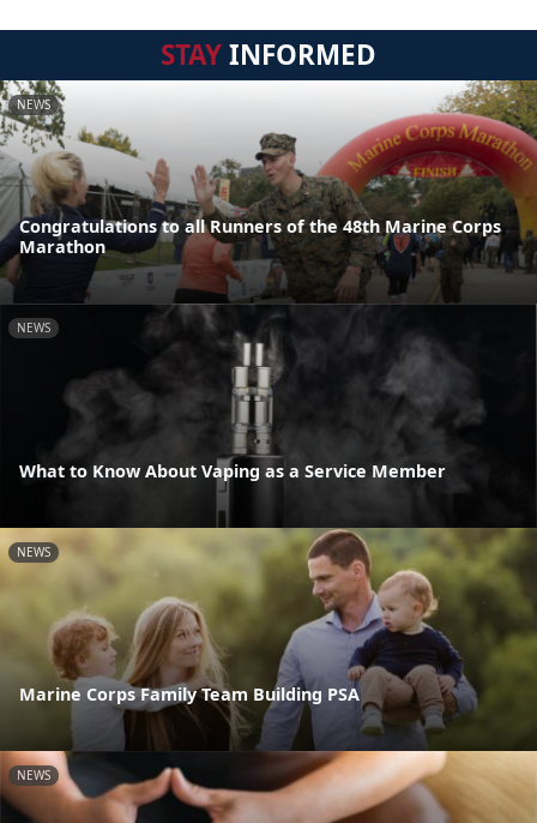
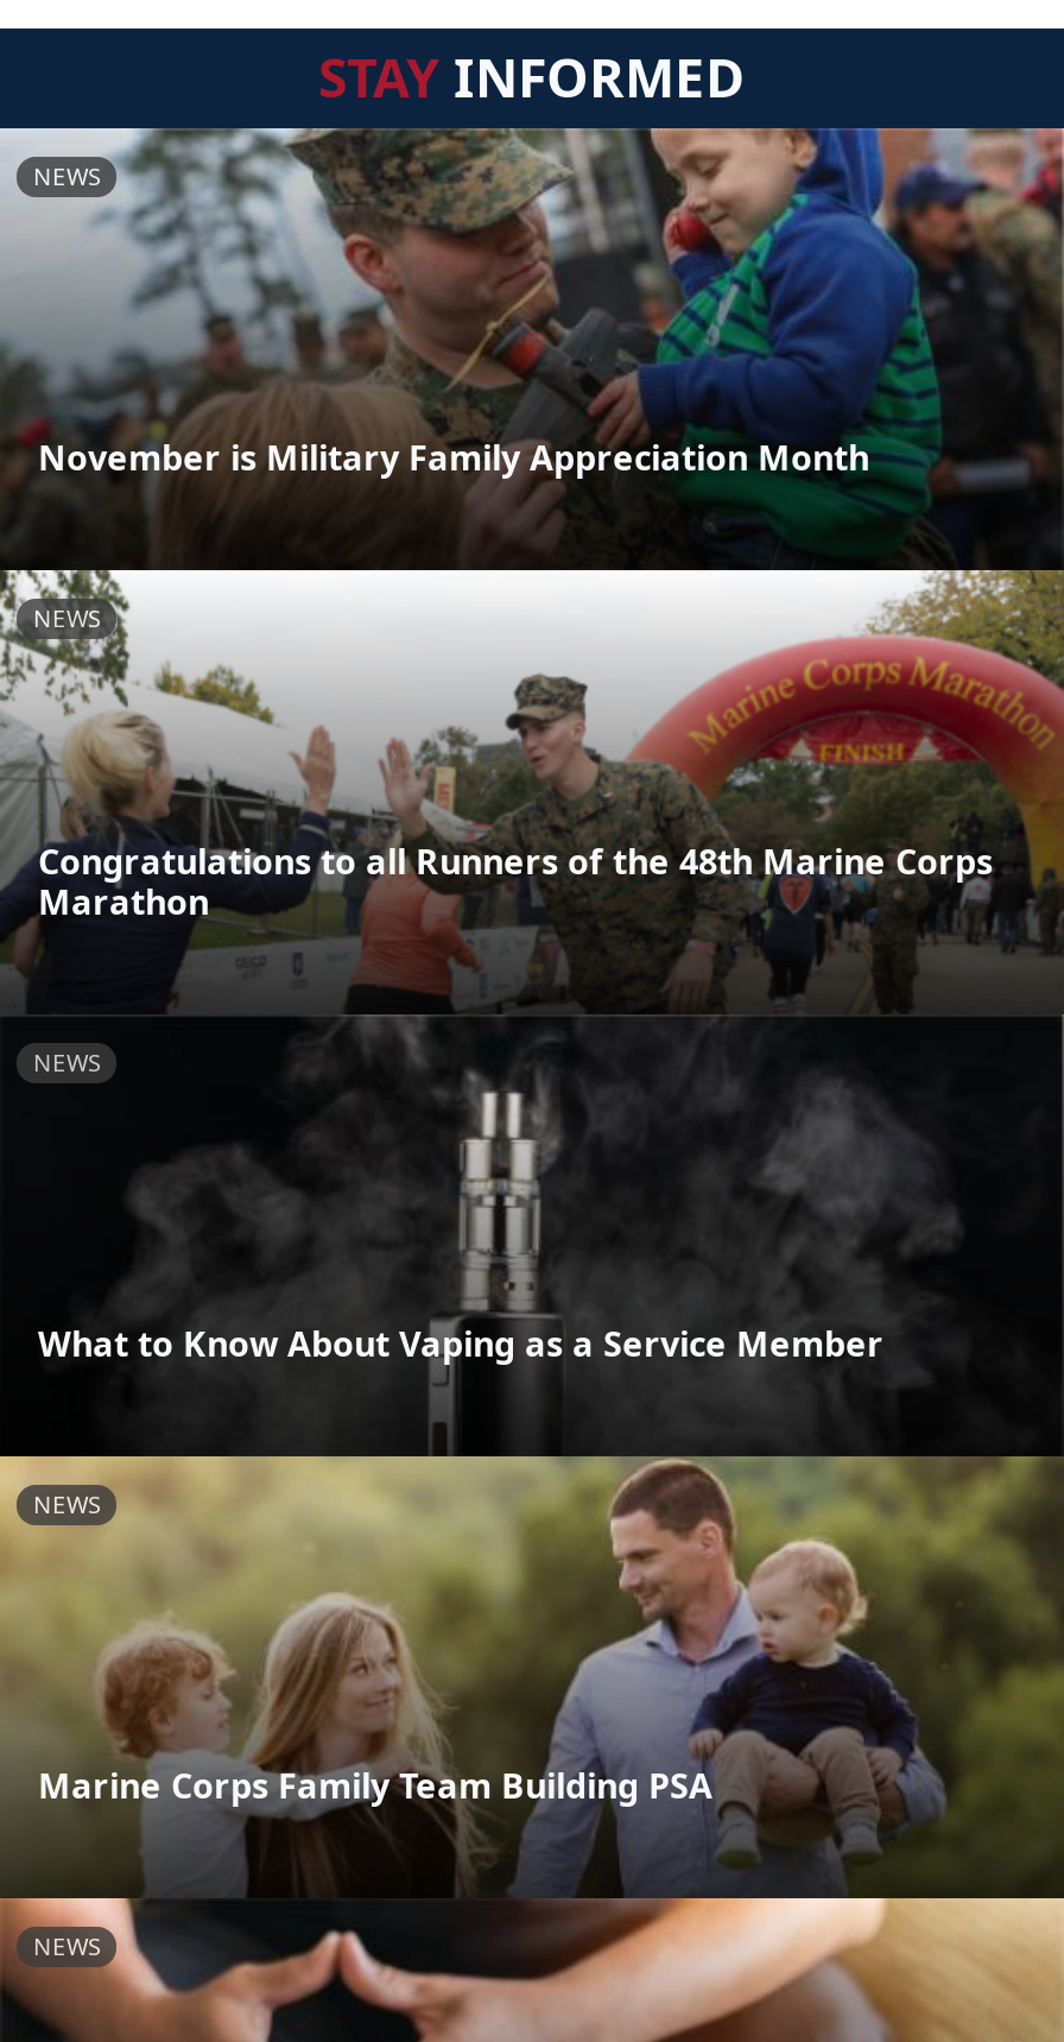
+ [image]
+ NEWS

+ November is Military Family Appreciation Month
